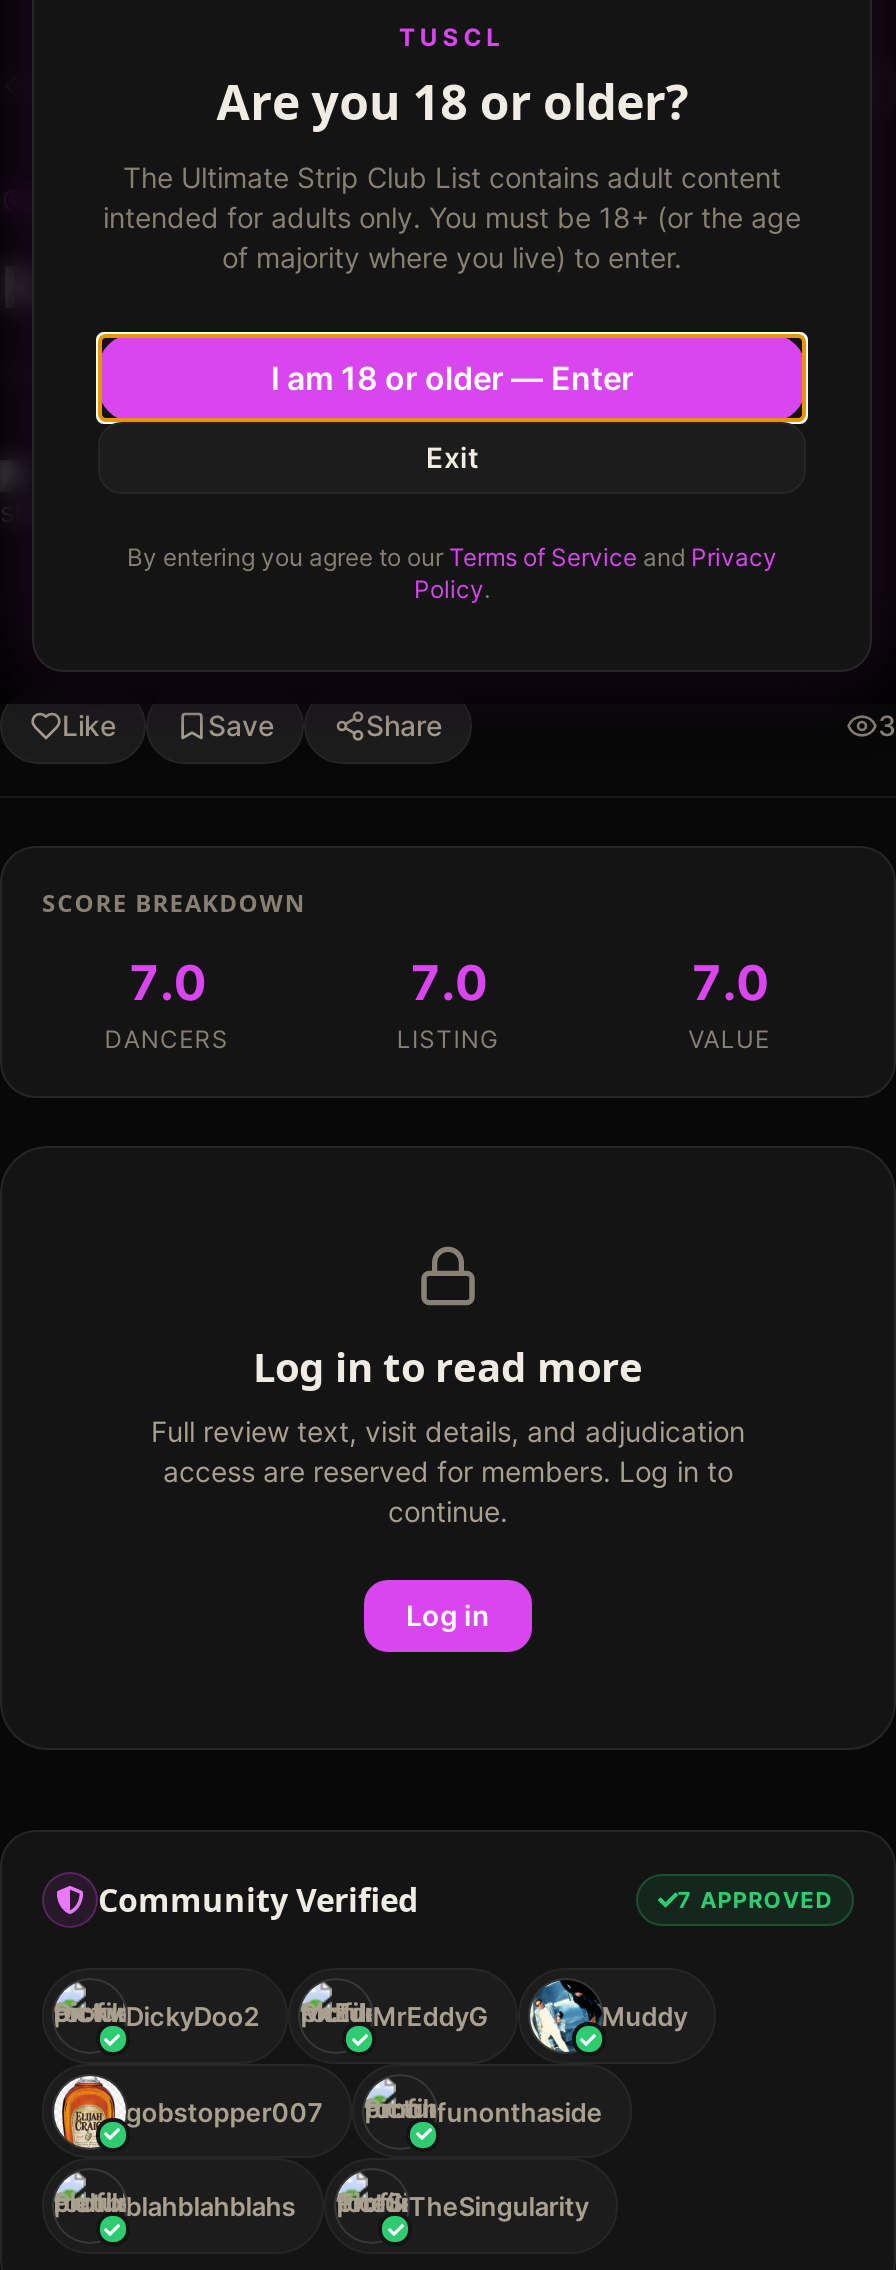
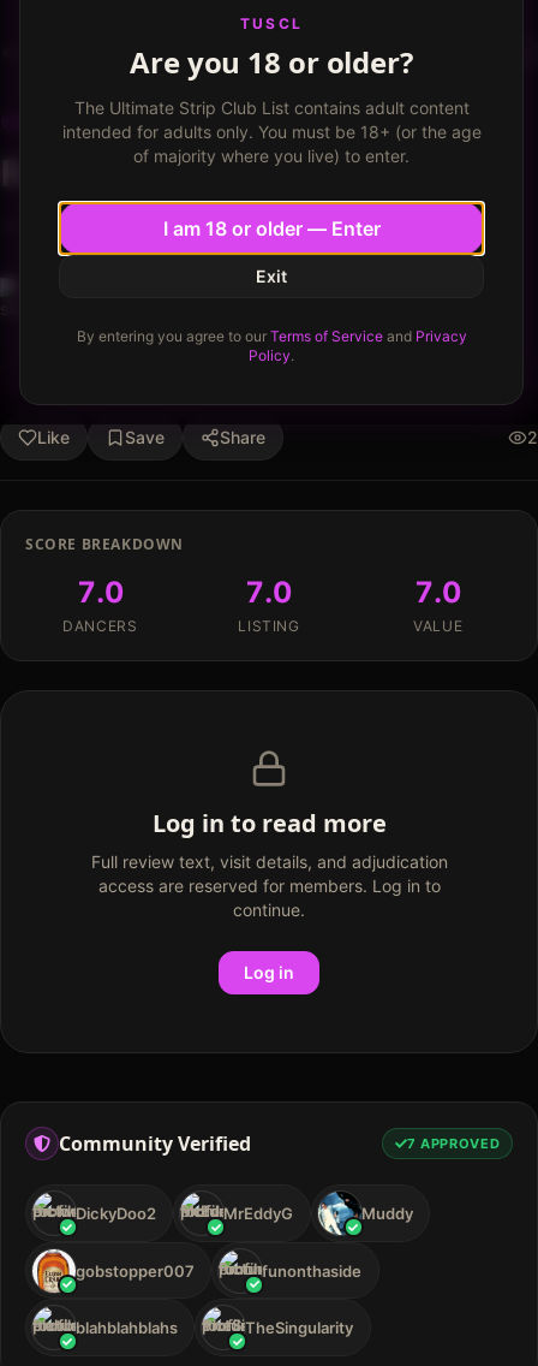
- 3
+ 2
